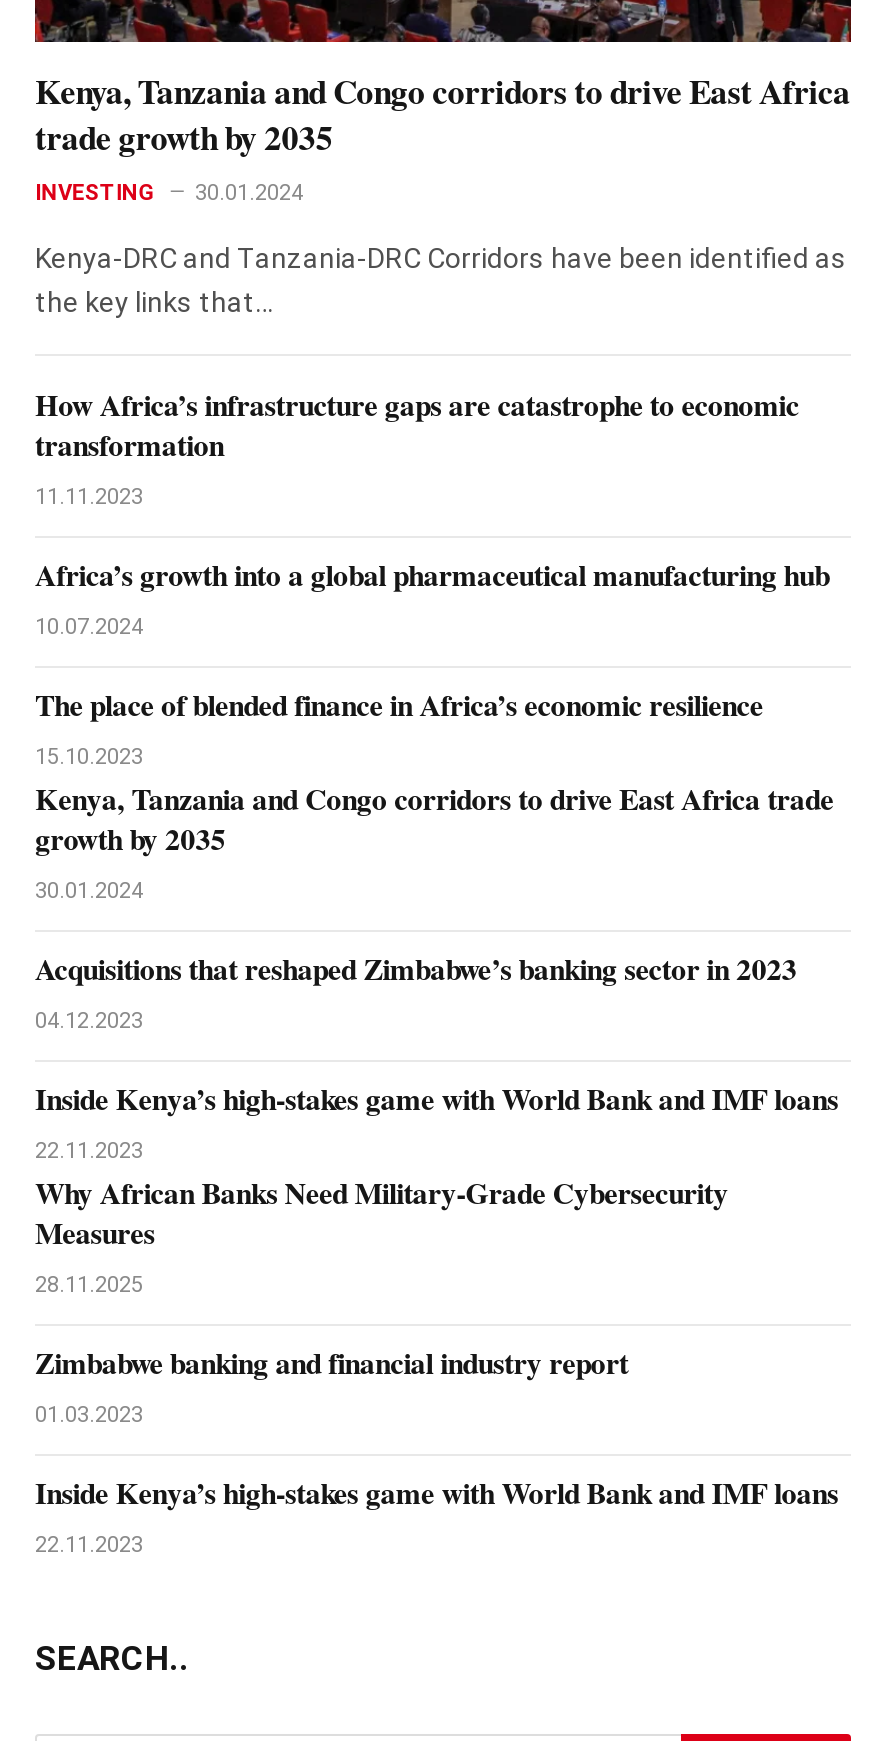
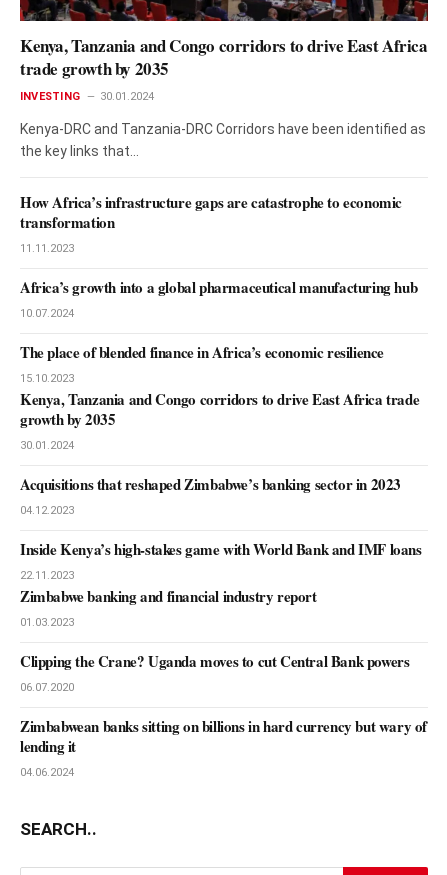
- Why African Banks Need Military-Grade Cybersecurity
- Measures
- 28.11.2025

moved up: Zimbabwe banking and financial industry report | 01.03.2023

- Inside Kenya’s high-stakes game with World Bank and IMF loans
- 22.11.2023
+ Clipping the Crane? Uganda moves to cut Central Bank powers
+ 06.07.2020
+ Zimbabwean banks sitting on billions in hard currency but wary of
+ lending it
+ 04.06.2024
